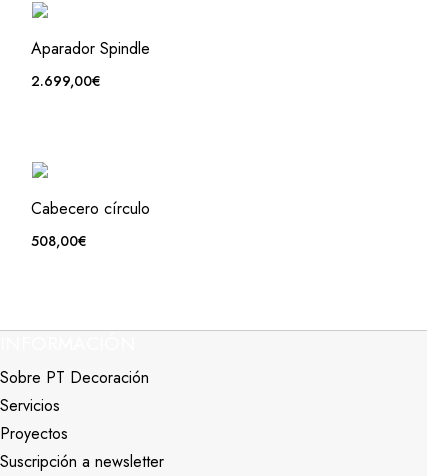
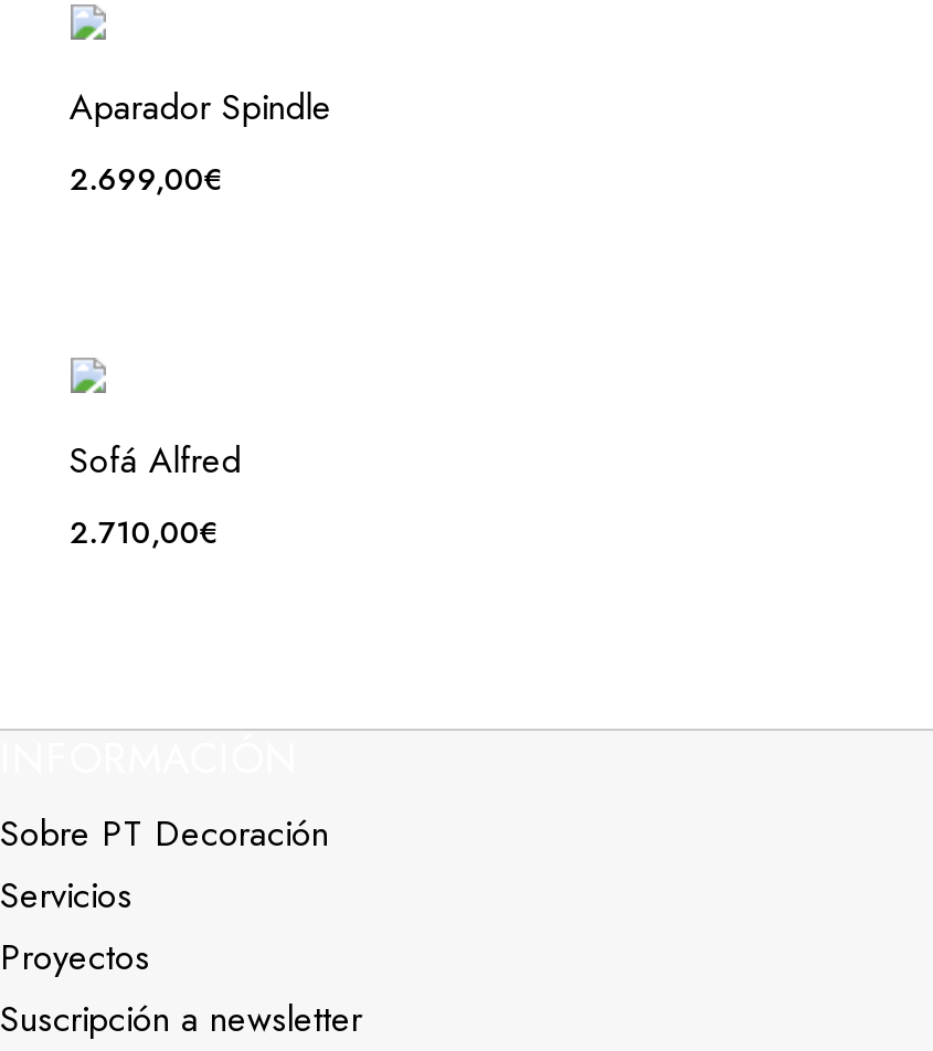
- Cabecero círculo
+ Sofá Alfred

- 508,00€
+ 2.710,00€
